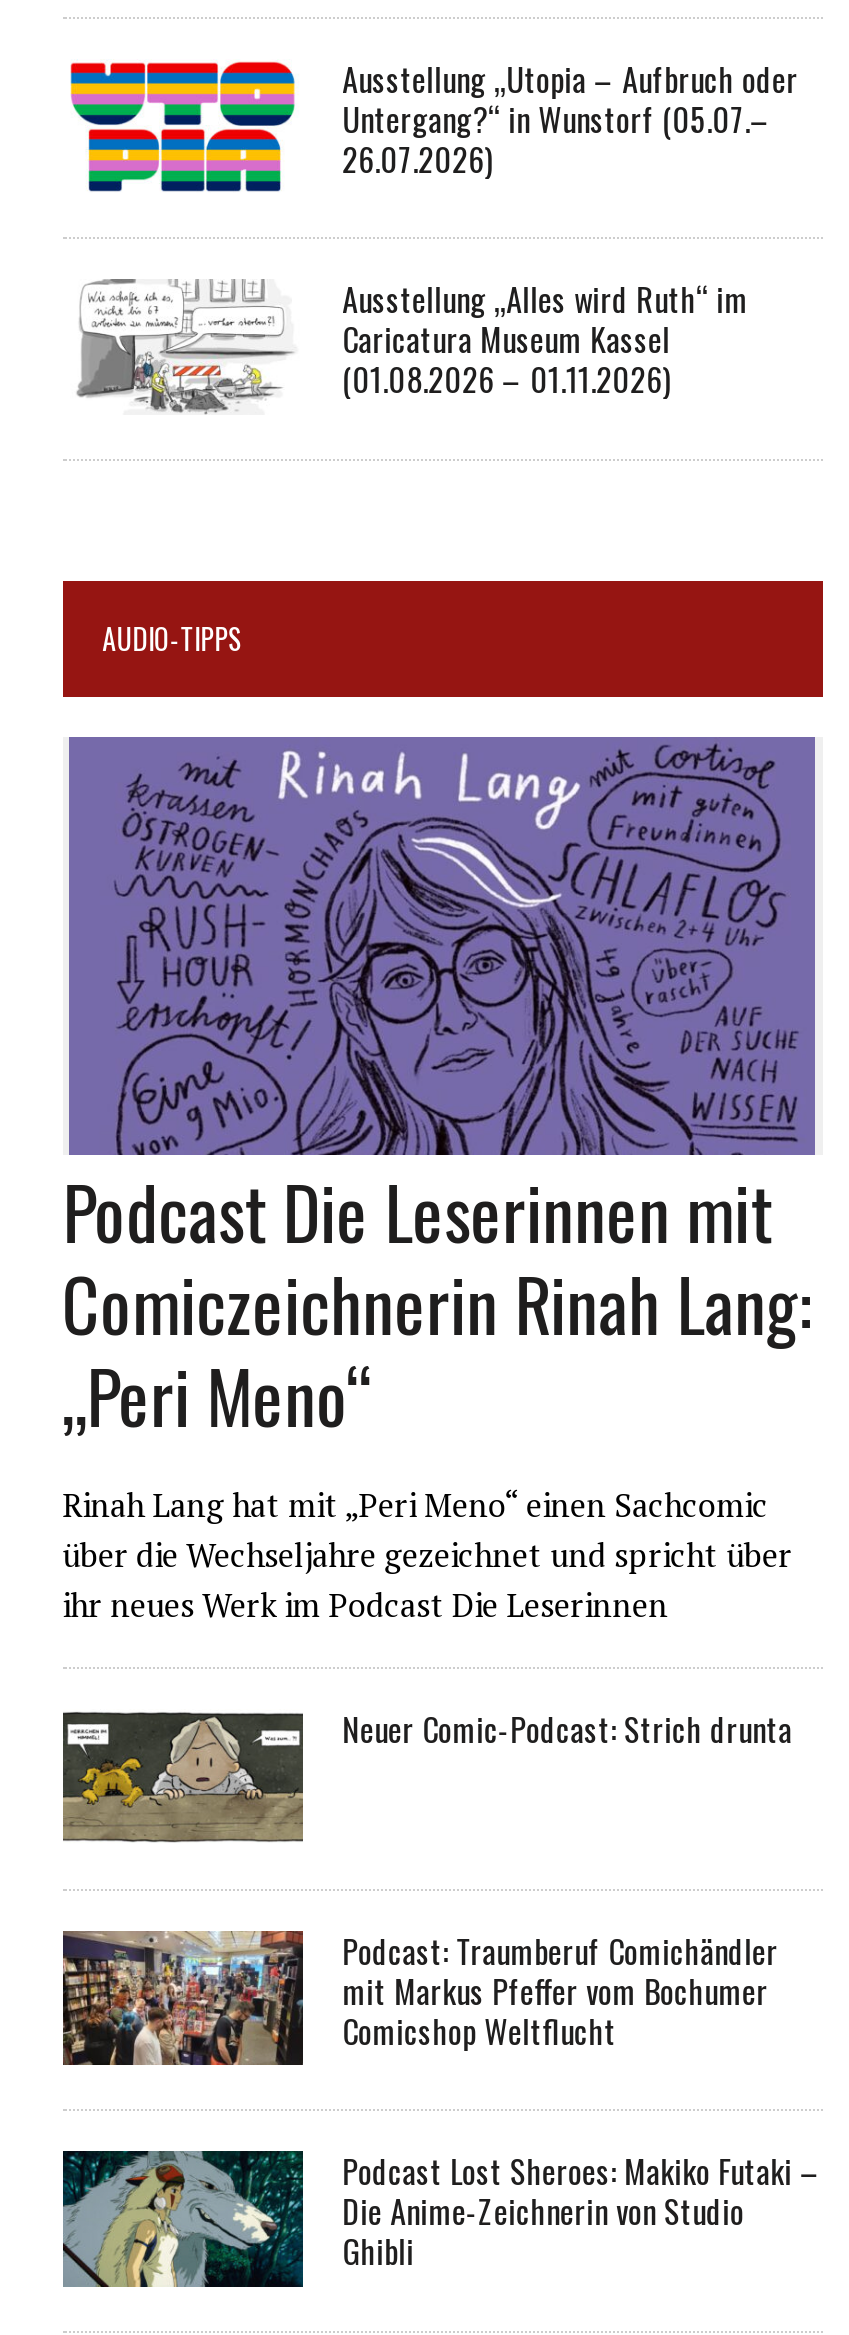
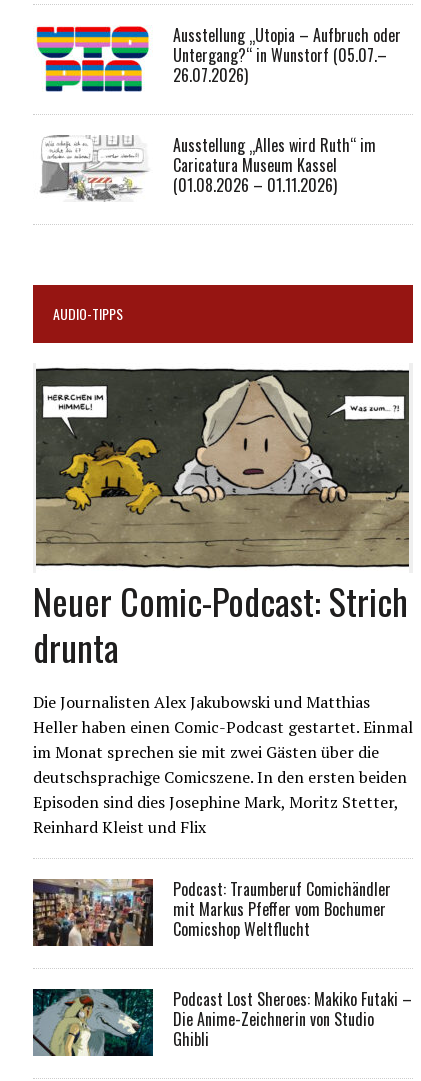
- [image]
+ [image]

- Podcast Die Leserinnen mit
- Comiczeichnerin Rinah Lang:
- „Peri Meno“
- Rinah Lang hat mit „Peri Meno“ einen Sachcomic
- über die Wechseljahre gezeichnet und spricht über
- ihr neues Werk im Podcast Die Leserinnen
- Neuer Comic-Podcast: Strich drunta
+ Neuer Comic-Podcast: Strich
+ drunta
+ Die Journalisten Alex Jakubowski und Matthias
+ Heller haben einen Comic-Podcast gestartet. Einmal
+ im Monat sprechen sie mit zwei Gästen über die
+ deutschsprachige Comicszene. In den ersten beiden
+ Episoden sind dies Josephine Mark, Moritz Stetter,
+ Reinhard Kleist und Flix
